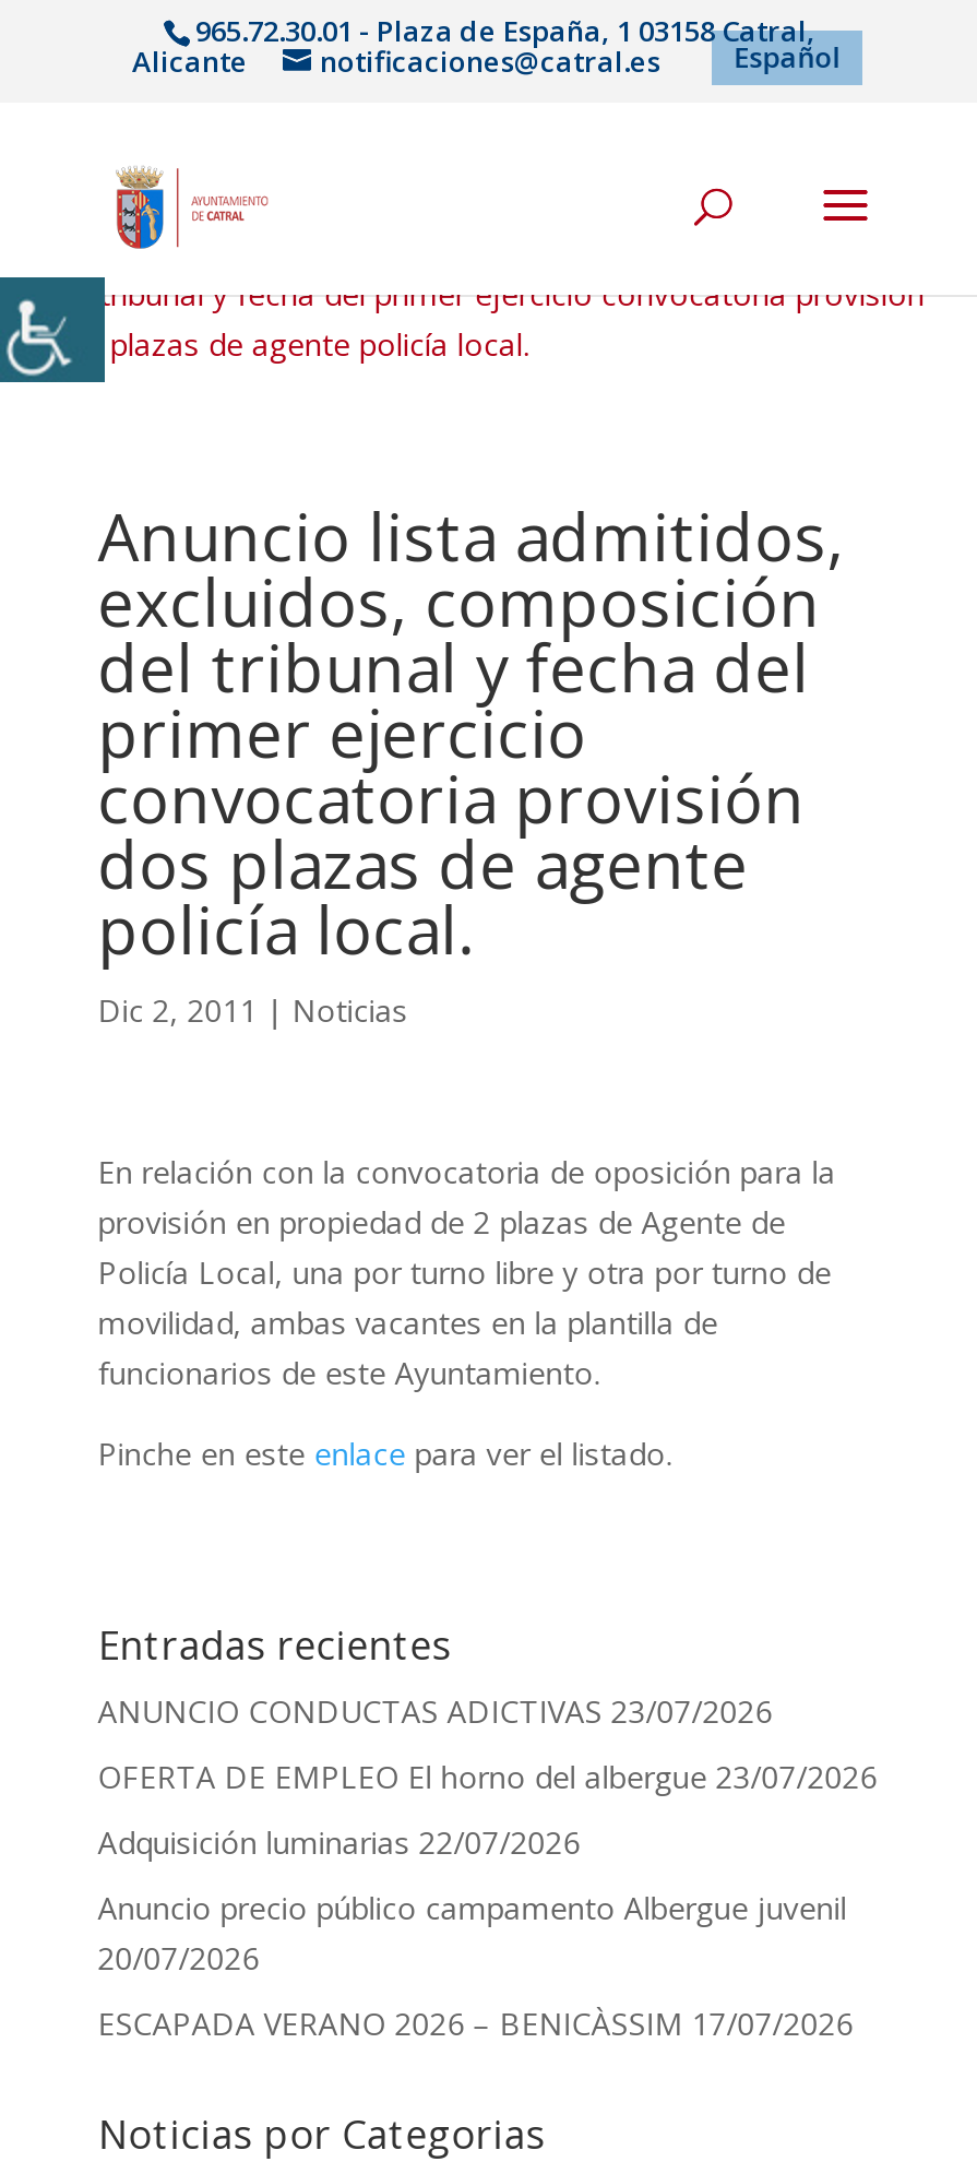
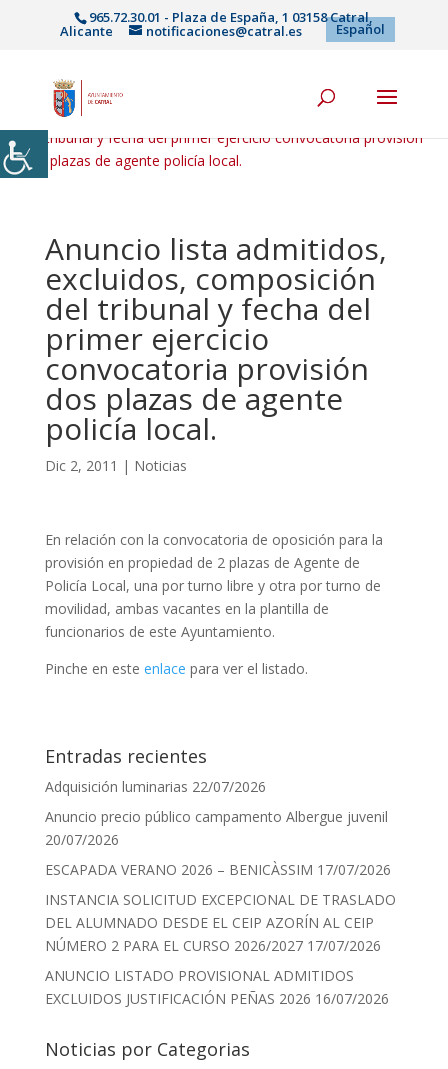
- ANUNCIO CONDUCTAS ADICTIVAS 23/07/2026
- OFERTA DE EMPLEO El horno del albergue 23/07/2026

moved up: Adquisición luminarias 22/07/2026 | Anuncio precio público campamento Albergue juvenil | 20/07/2026 | ESCAPADA VERANO 2026 – BENICÀSSIM 17/07/2026

+ INSTANCIA SOLICITUD EXCEPCIONAL DE TRASLADO
+ DEL ALUMNADO DESDE EL CEIP AZORÍN AL CEIP
+ NÚMERO 2 PARA EL CURSO 2026/2027 17/07/2026
+ ANUNCIO LISTADO PROVISIONAL ADMITIDOS
+ EXCLUIDOS JUSTIFICACIÓN PEÑAS 2026 16/07/2026
